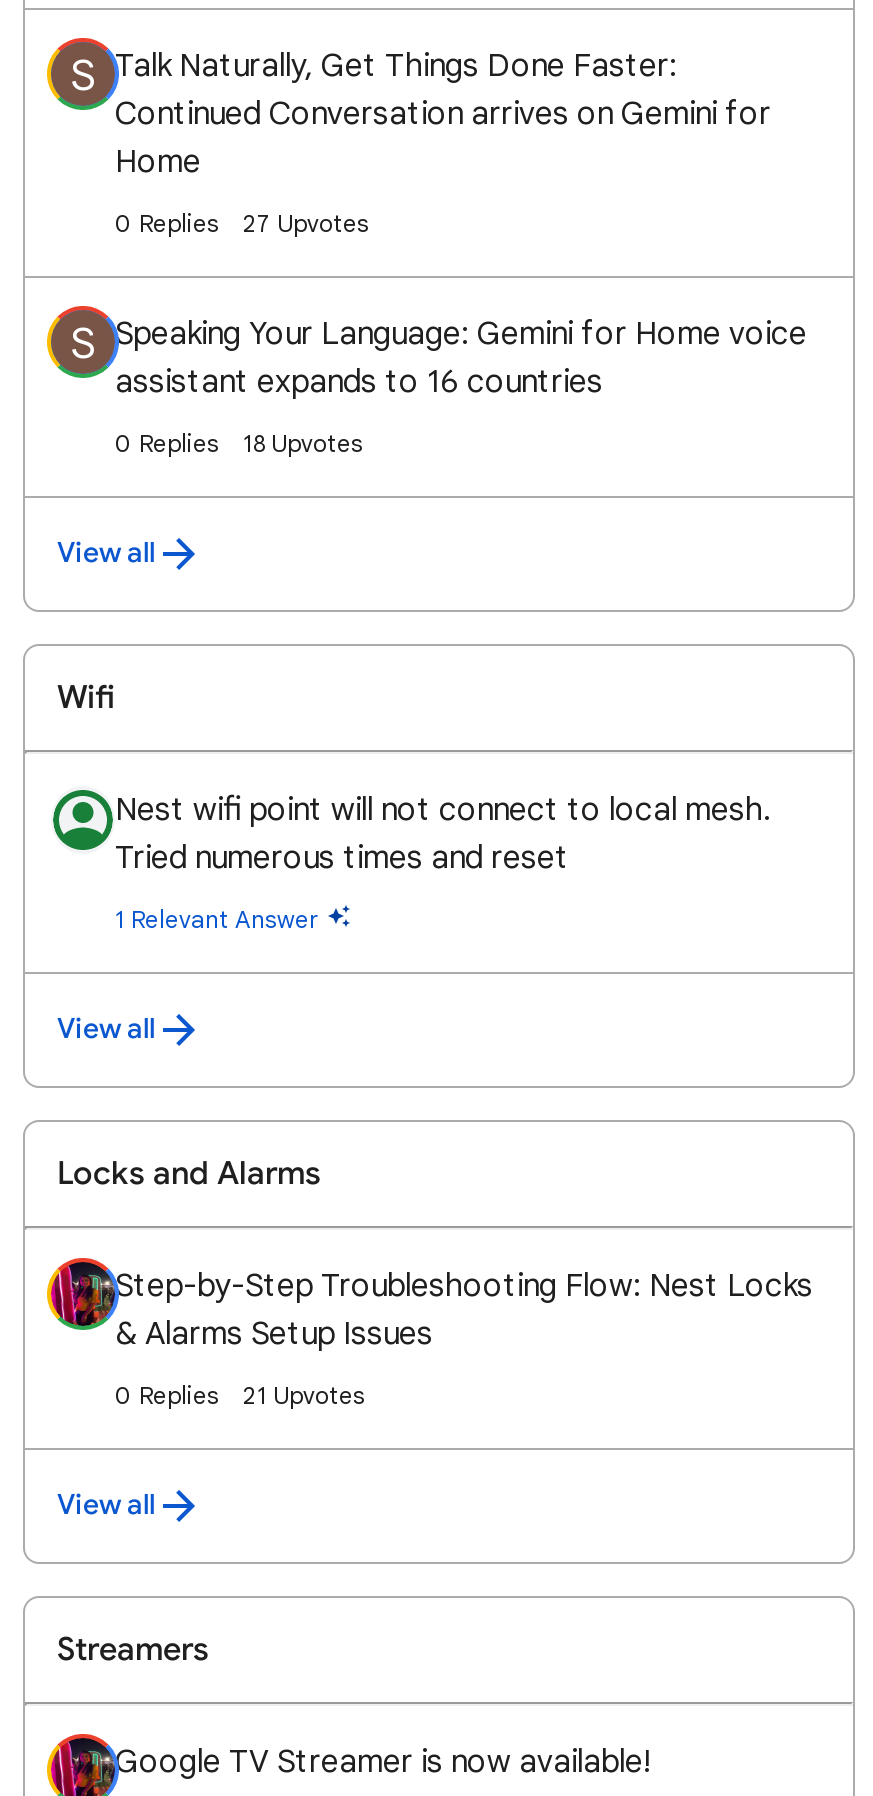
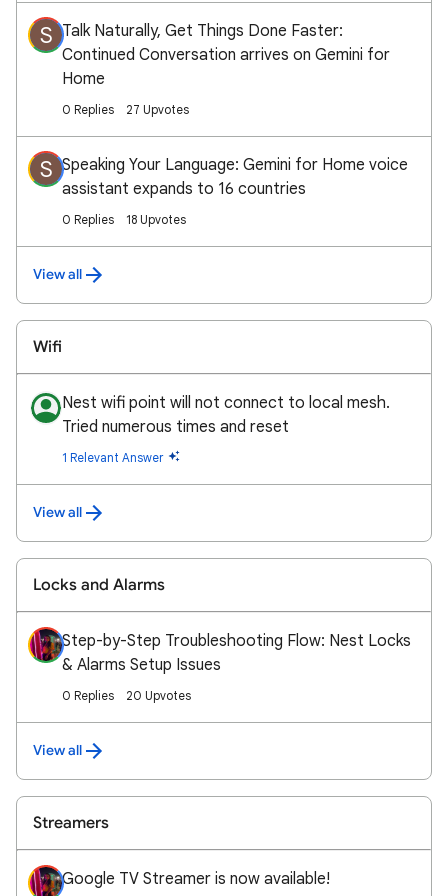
- 21 Upvotes
+ 20 Upvotes
